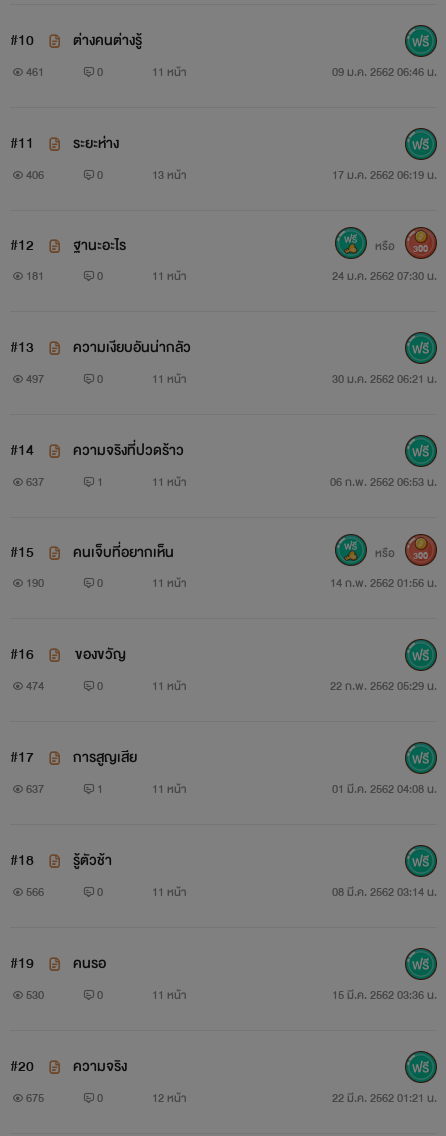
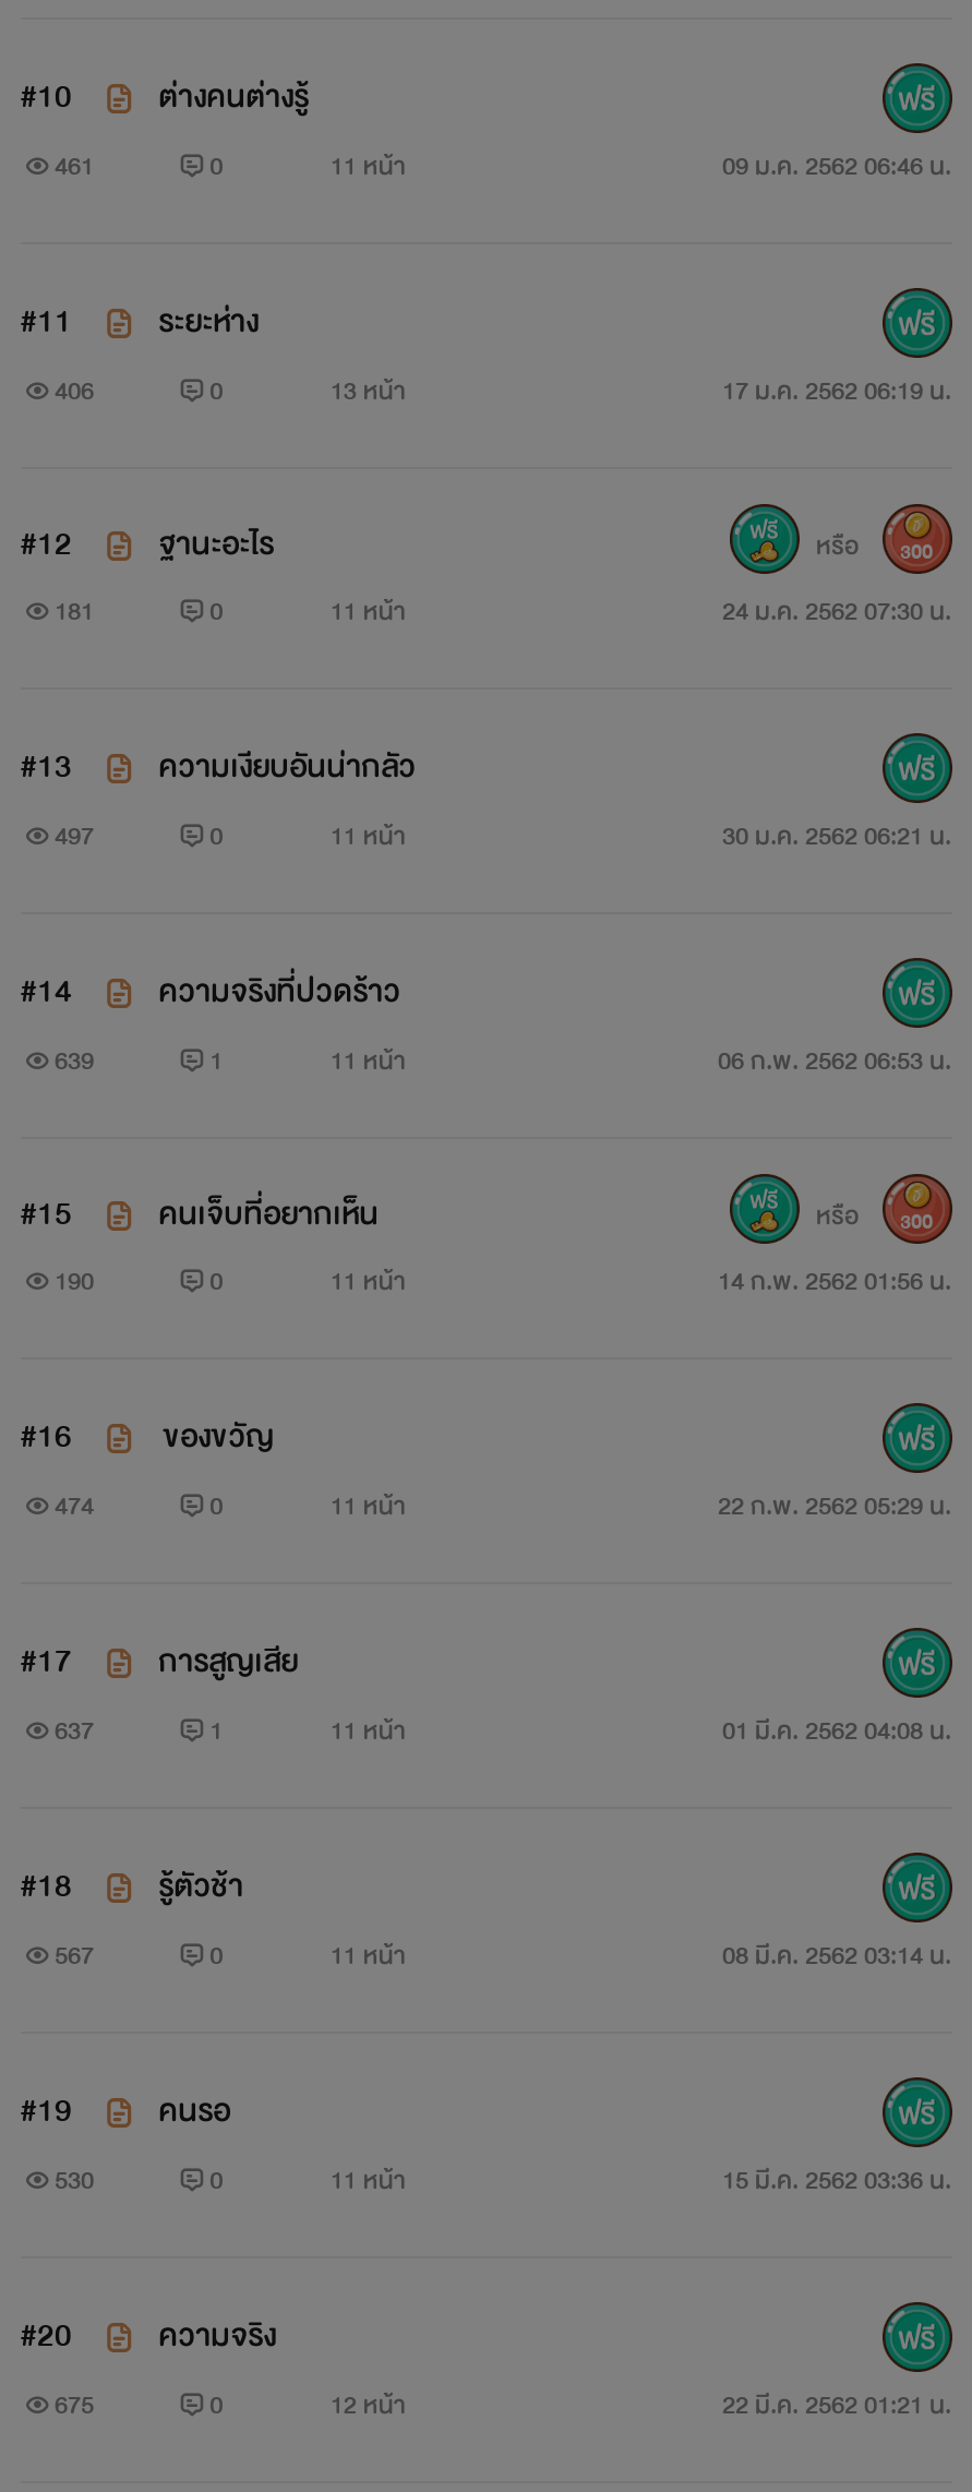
- 637
+ 639

- 566
+ 567
